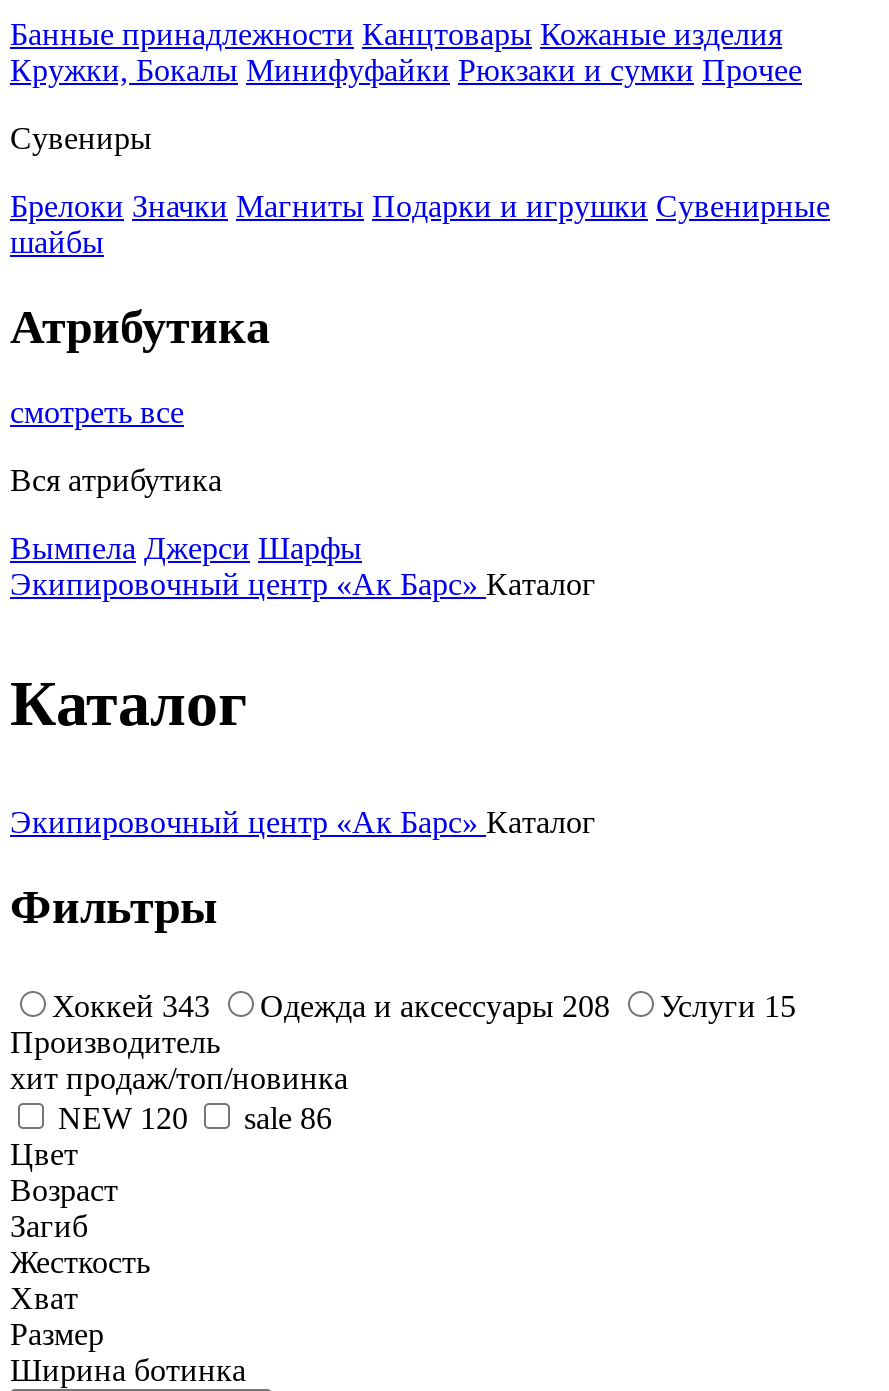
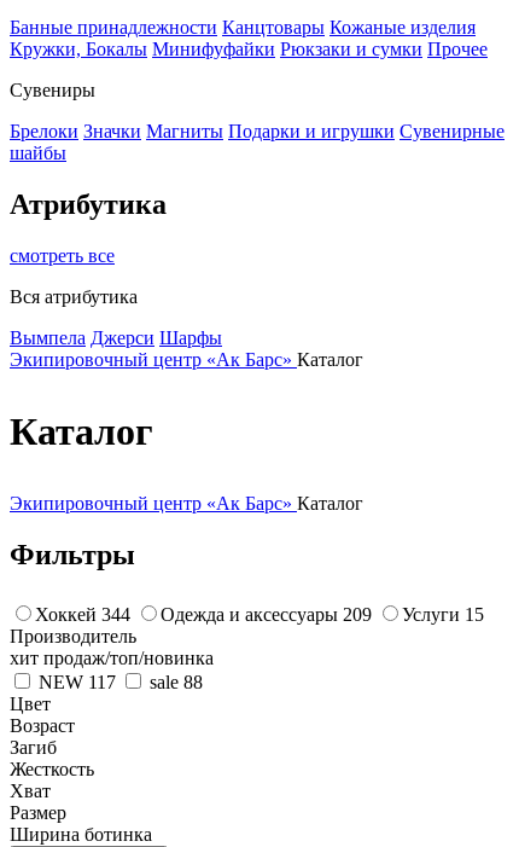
- Хоккей 343
+ Хоккей 344

- Одежда и аксессуары 208
+ Одежда и аксессуары 209

- NEW 120
+ NEW 117

- sale 86
+ sale 88
